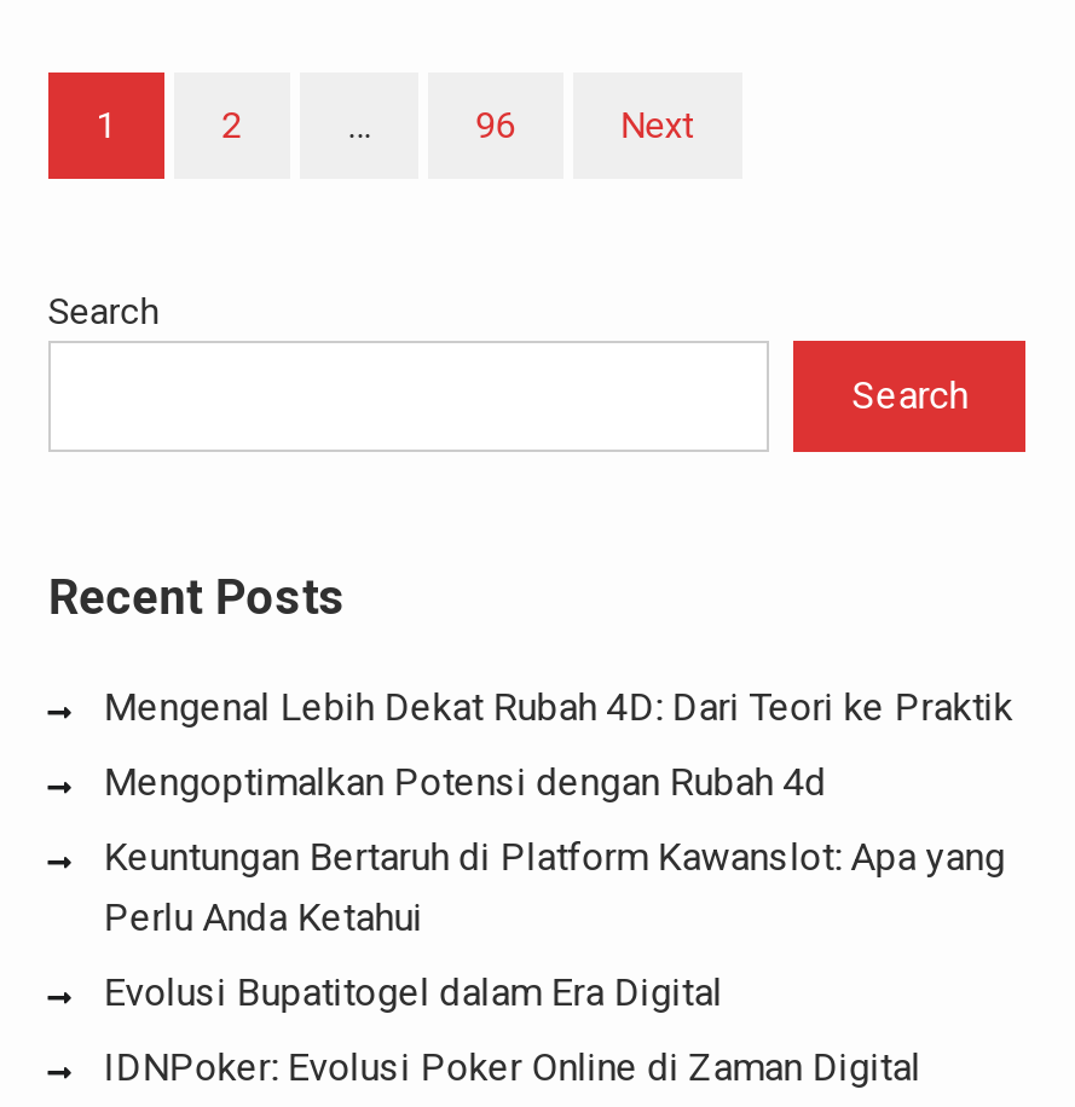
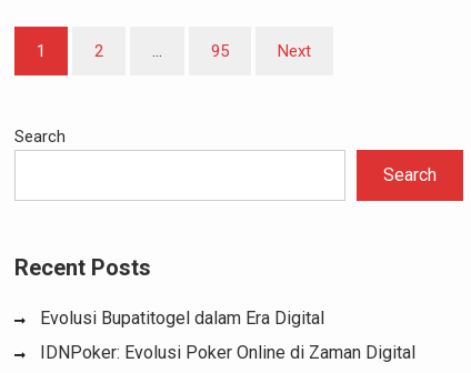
- 96
+ 95

- Mengenal Lebih Dekat Rubah 4D: Dari Teori ke Praktik
- Mengoptimalkan Potensi dengan Rubah 4d
- Keuntungan Bertaruh di Platform Kawanslot: Apa yang
- Perlu Anda Ketahui
